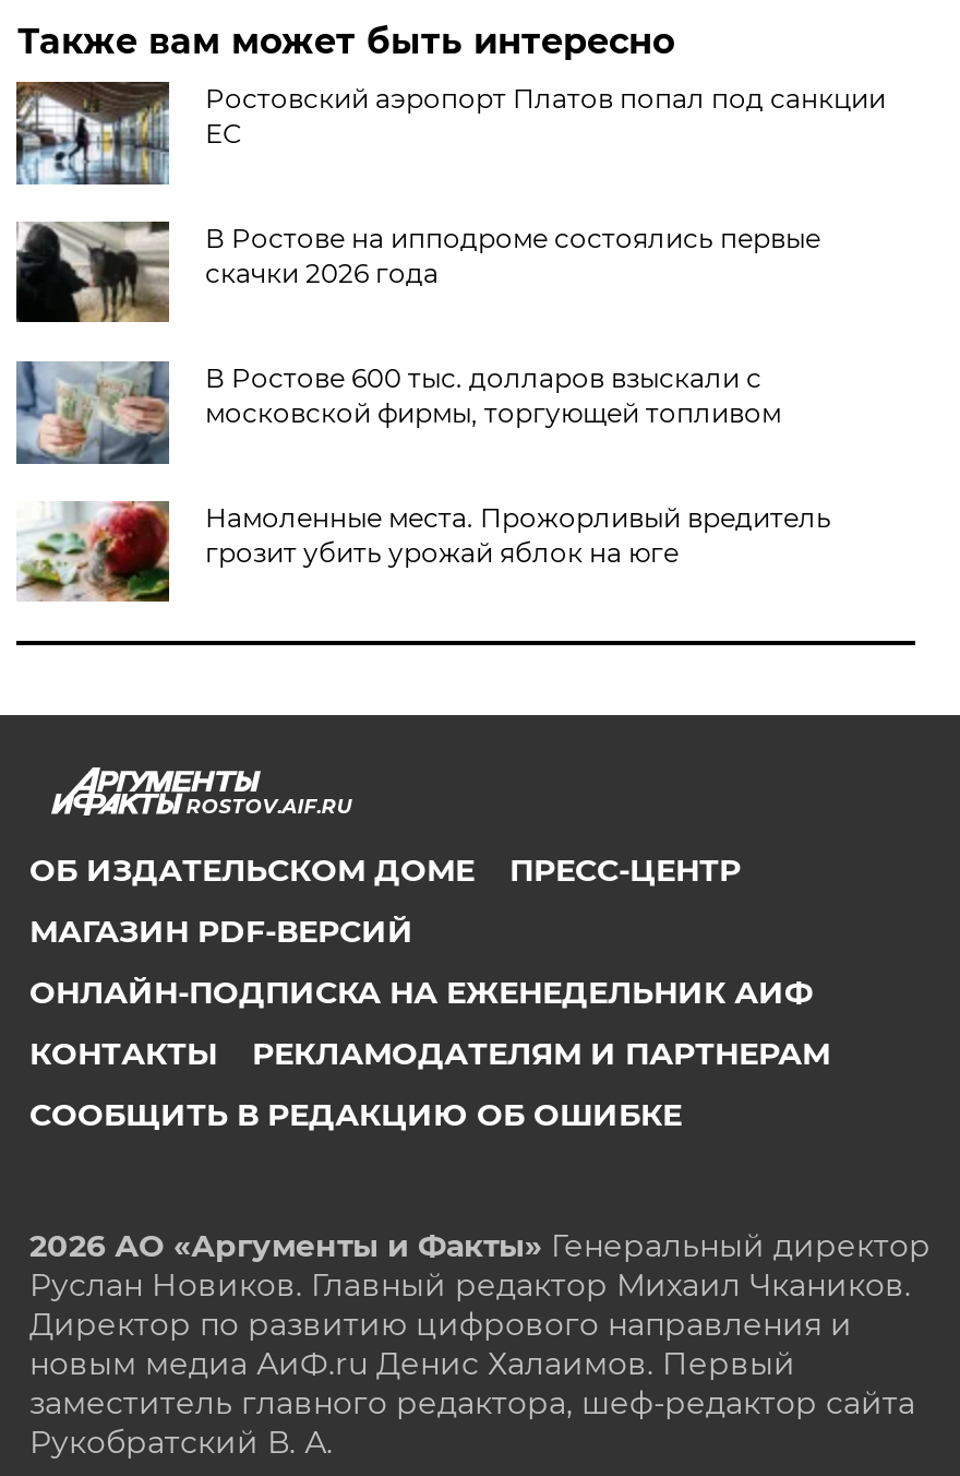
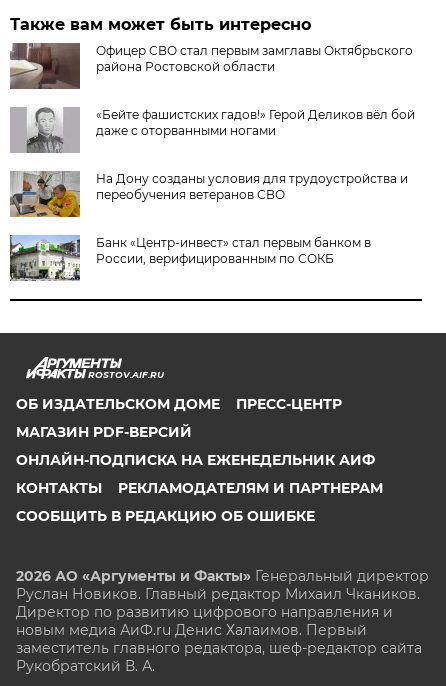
- [image]
- Ростовский аэропорт Платов попал под санкции
- ЕС
+ [image]
+ Офицер СВО стал первым замглавы Октябрьского
+ района Ростовской области

- [image]
- В Ростове на ипподроме состоялись первые
- скачки 2026 года
+ [image]
+ «Бейте фашистских гадов!» Герой Деликов вёл бой
+ даже с оторванными ногами

- [image]
- В Ростове 600 тыс. долларов взыскали с
- московской фирмы, торгующей топливом
+ [image]
+ На Дону созданы условия для трудоустройства и
+ переобучения ветеранов СВО

- [image]
- Намоленные места. Прожорливый вредитель
- грозит убить урожай яблок на юге
+ [image]
+ Банк «Центр-инвест» стал первым банком в
+ России, верифицированным по СОКБ
